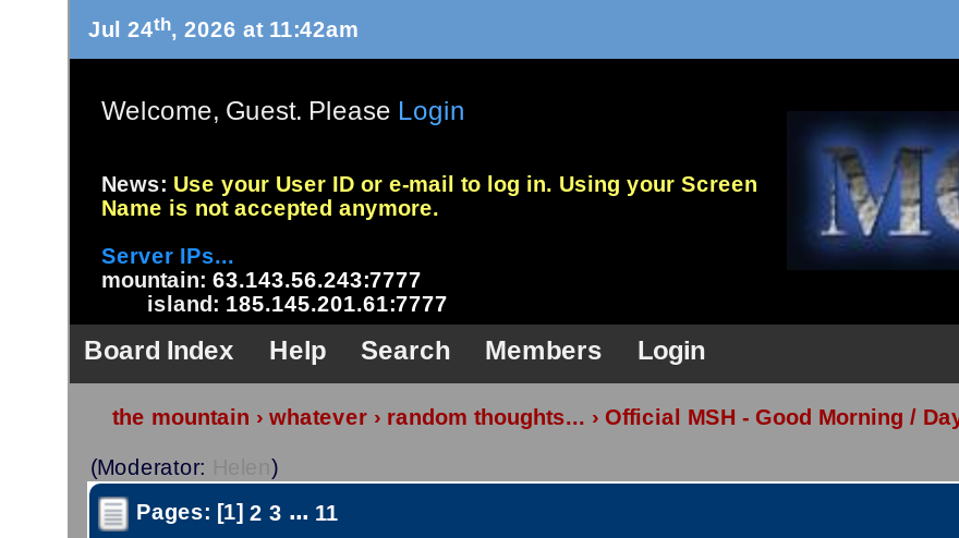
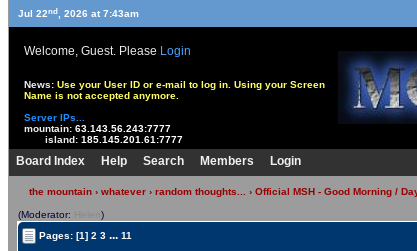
- Jul 24th, 2026 at 11:42am
+ Jul 22nd, 2026 at 7:43am
